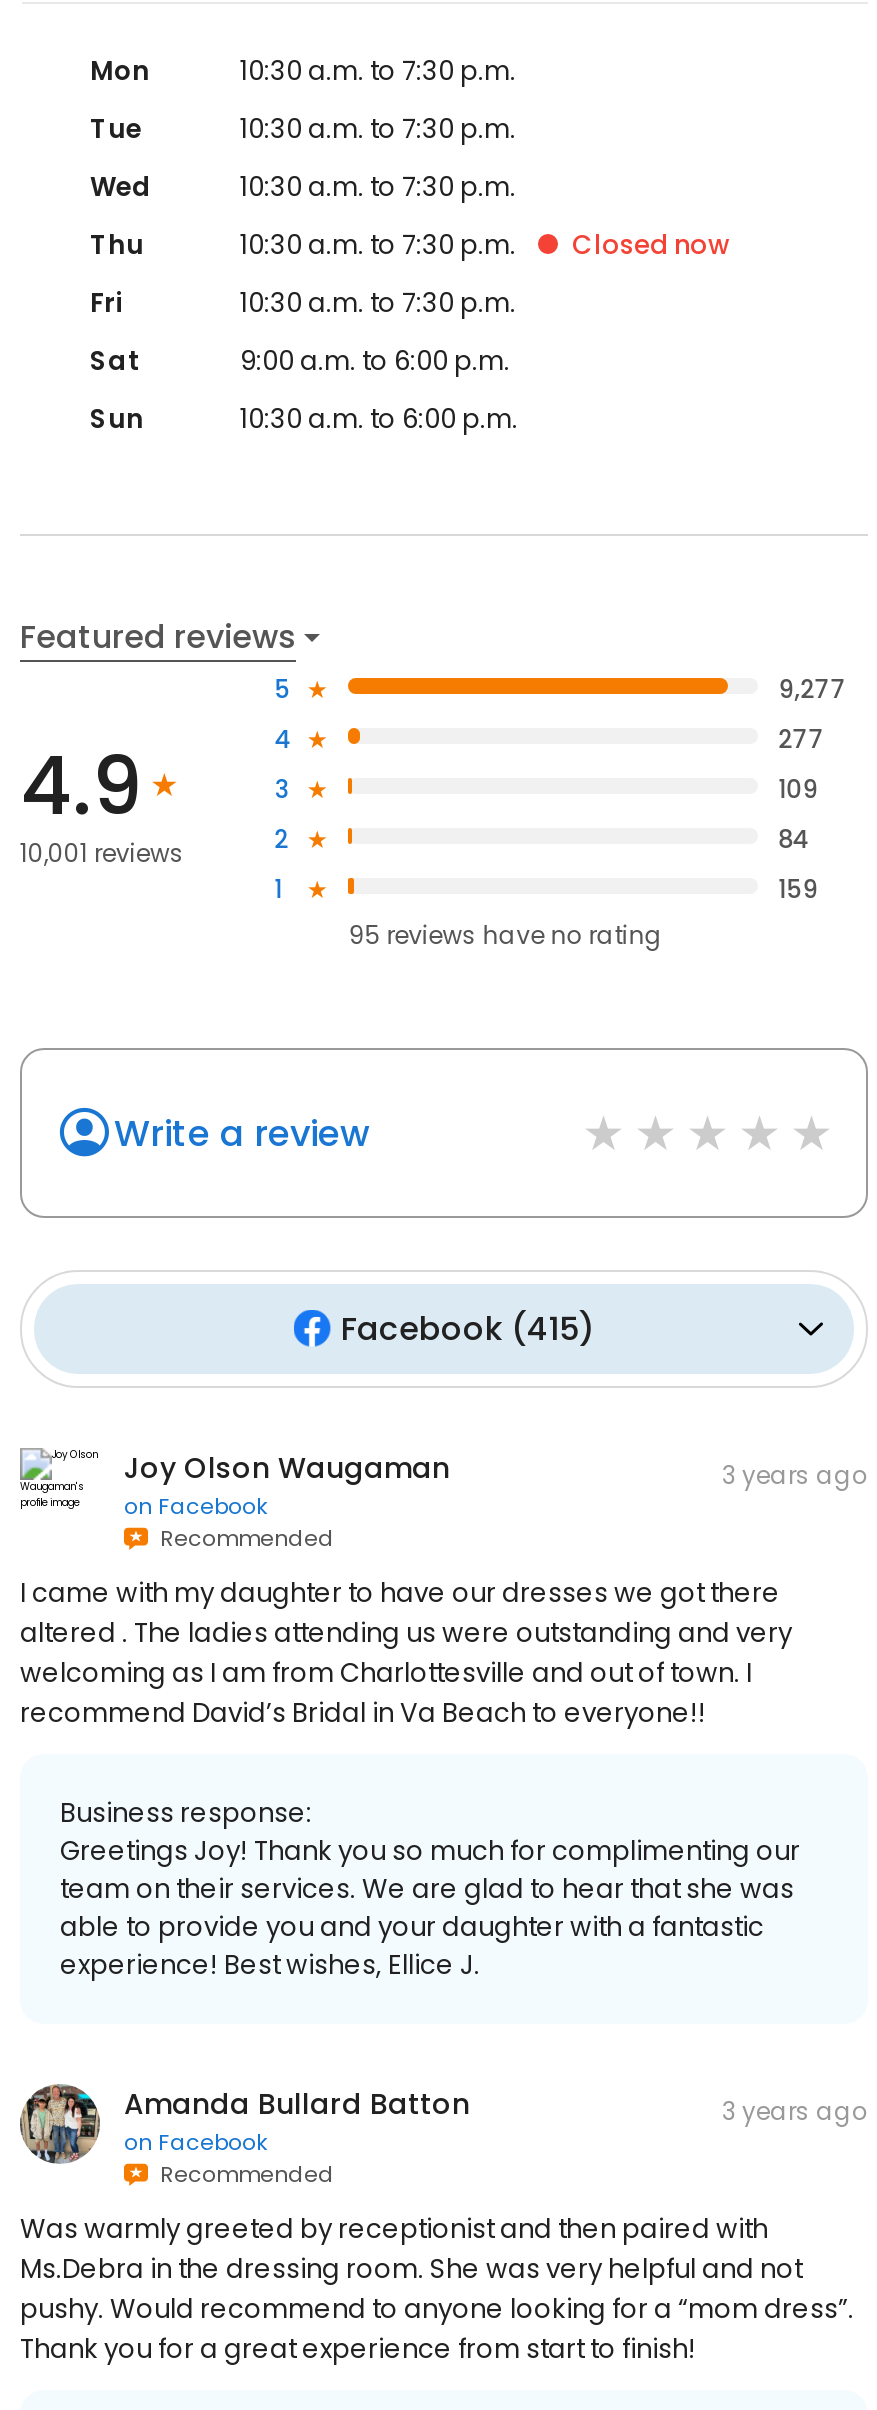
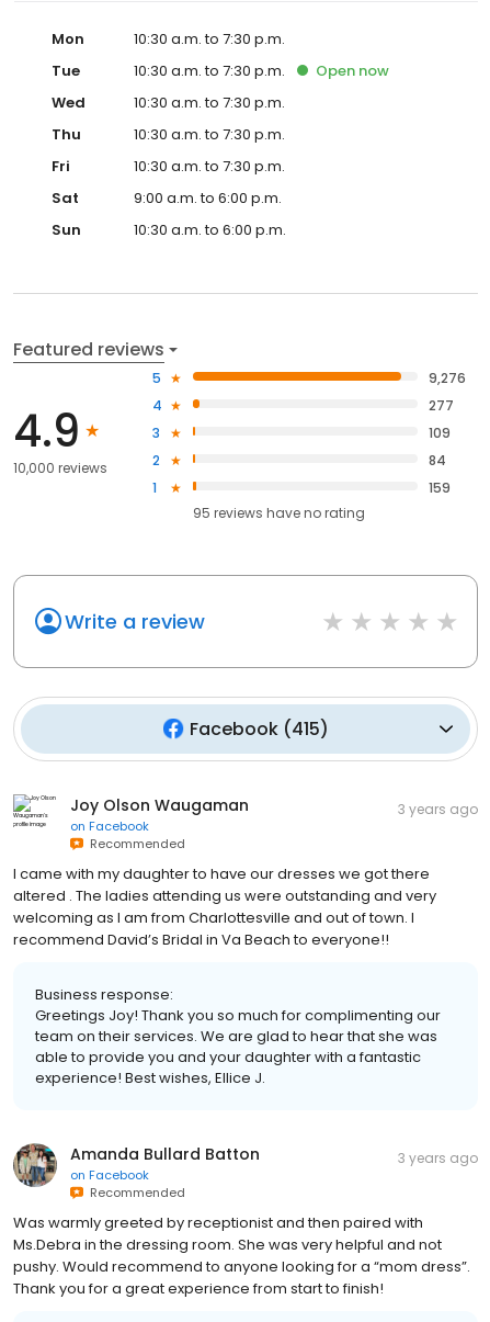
+ Open now

- Closed now

- 9,277
+ 9,276

- 10,001 reviews
+ 10,000 reviews
